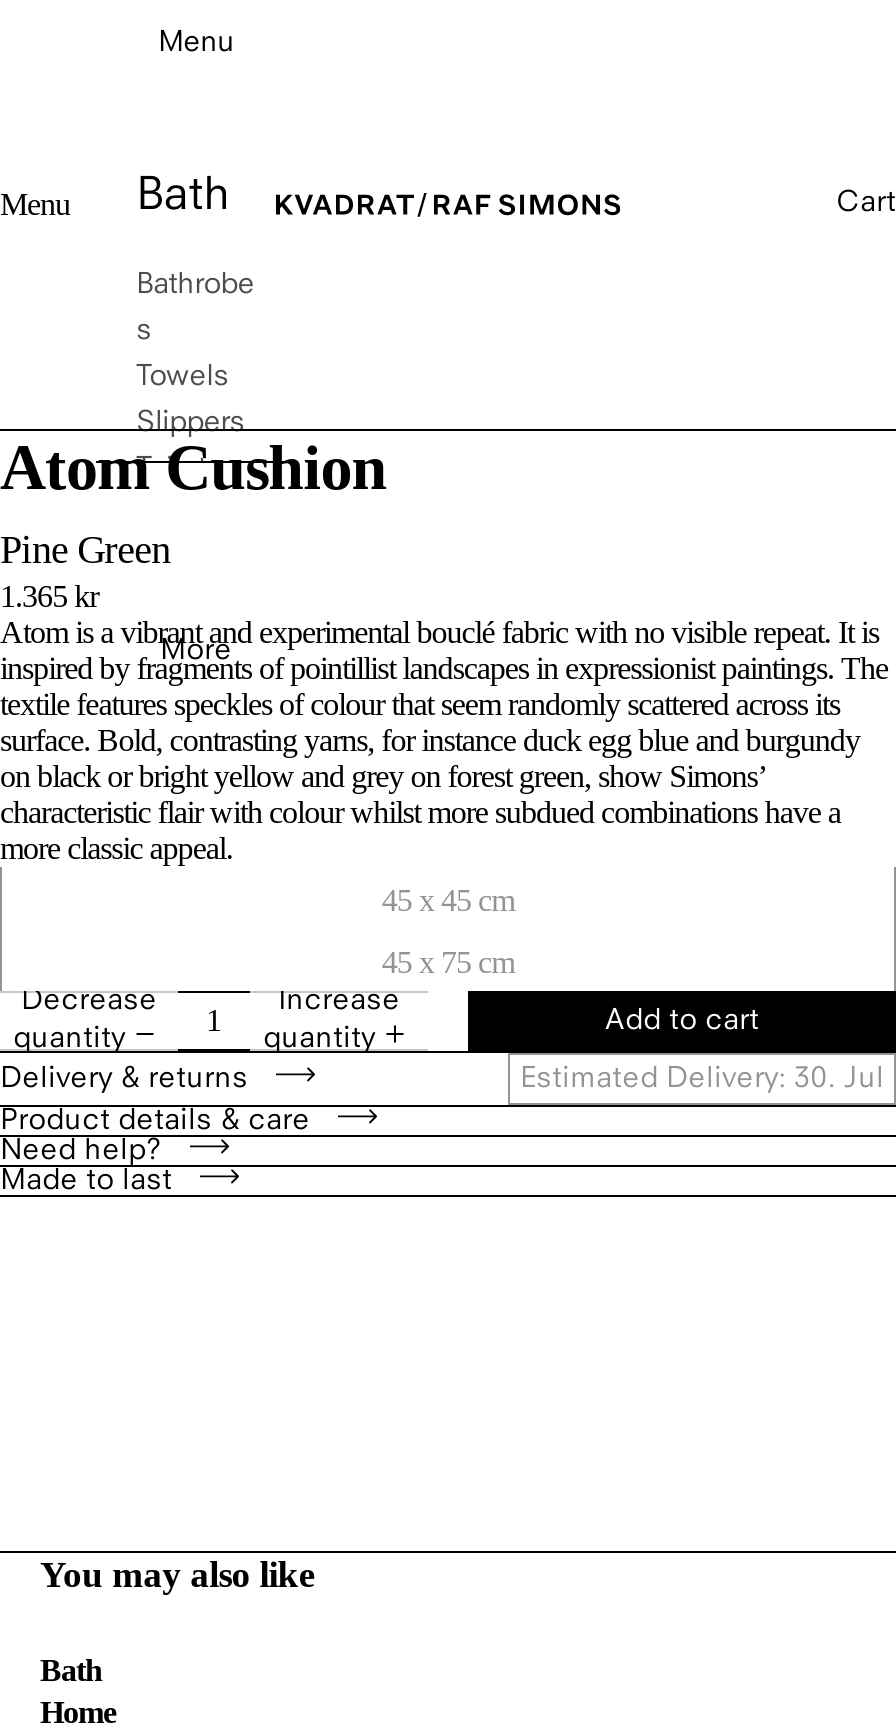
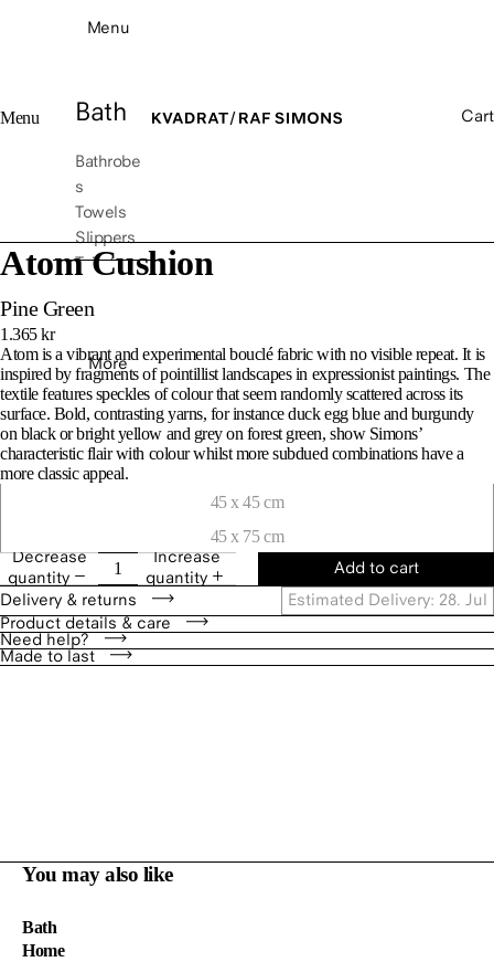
- Estimated Delivery: 30. Jul
+ Estimated Delivery: 28. Jul
